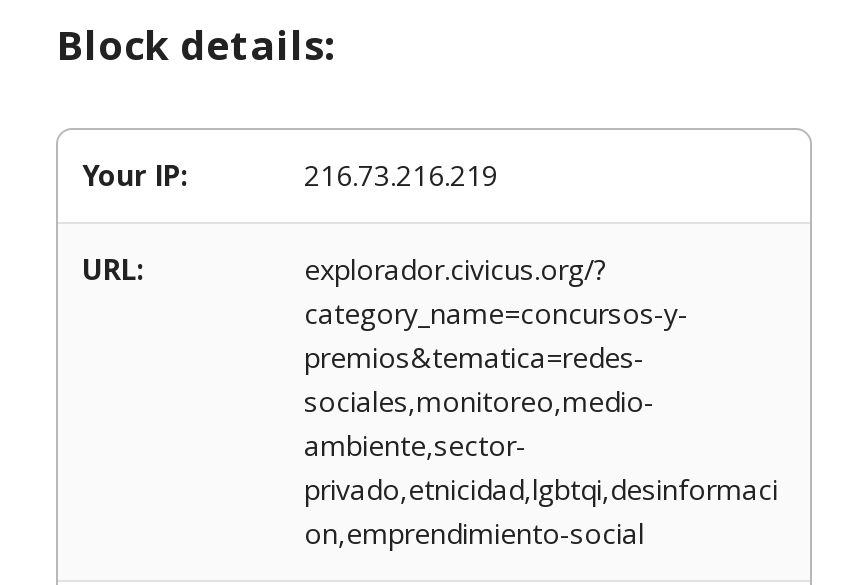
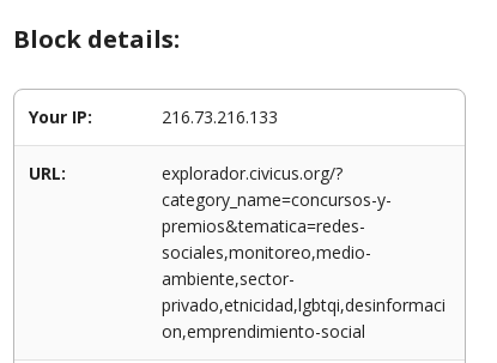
- 216.73.216.219
+ 216.73.216.133
